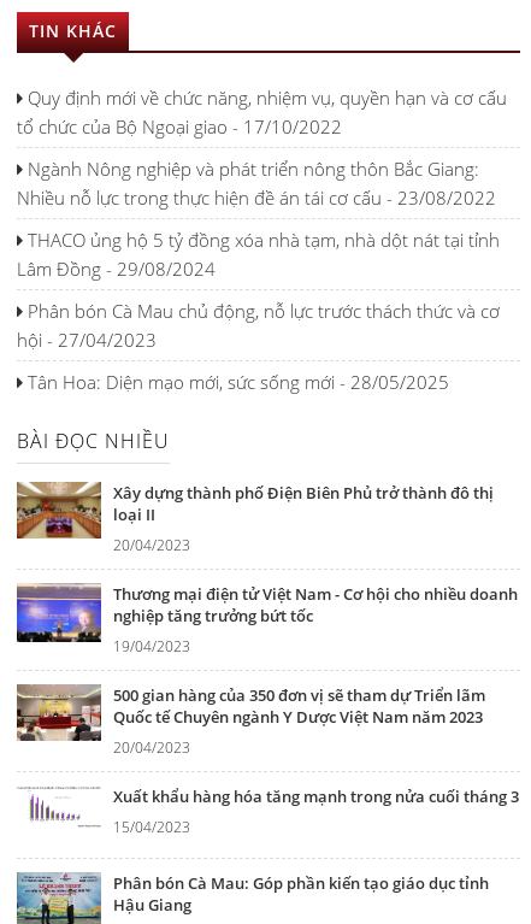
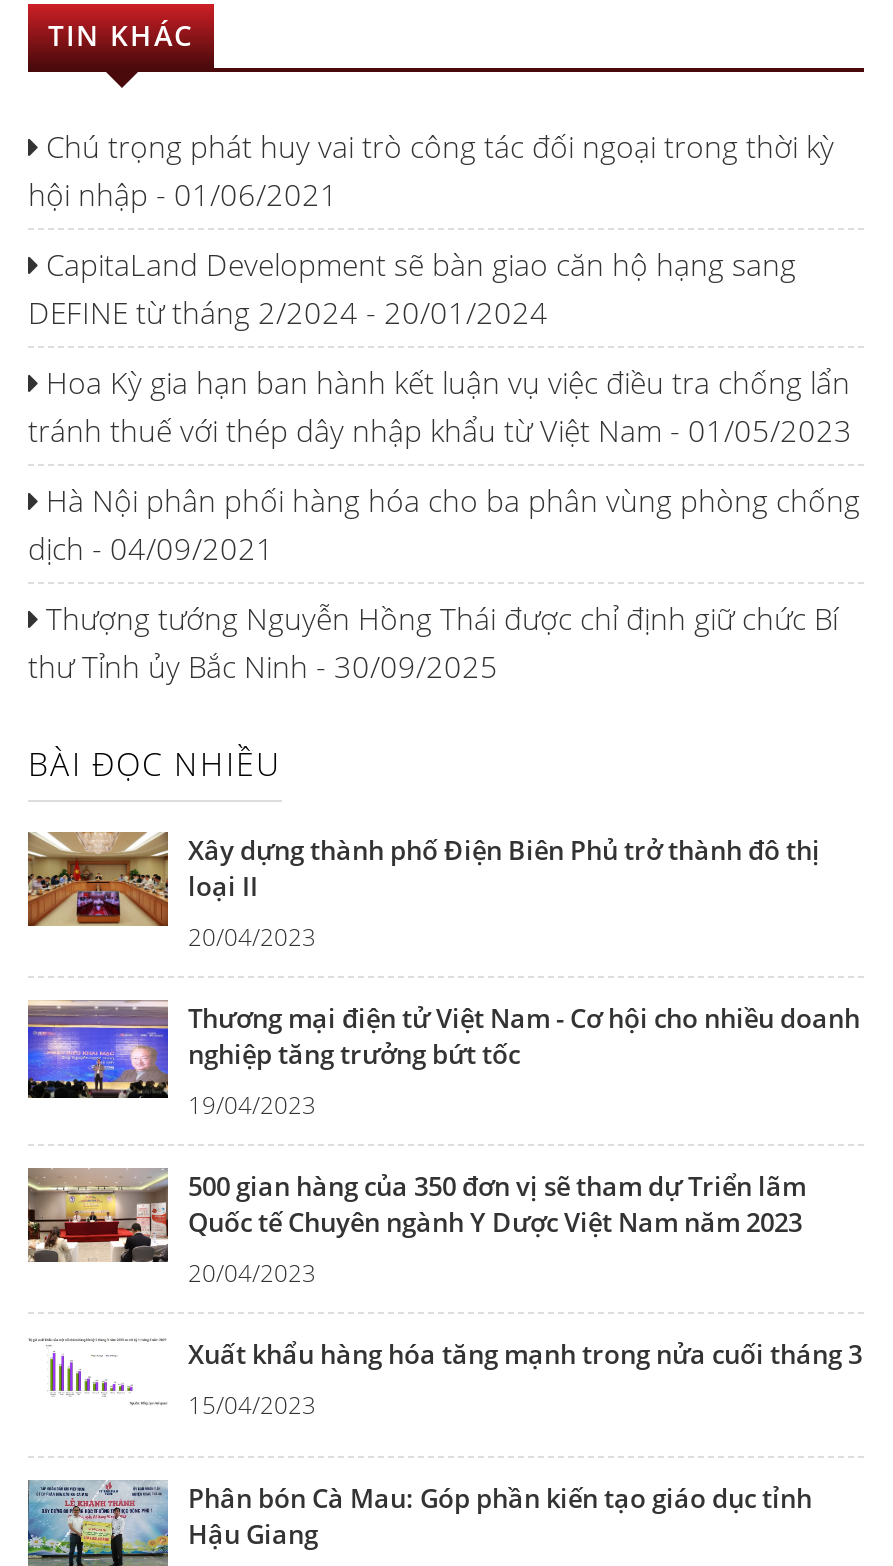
- Quy định mới về chức năng, nhiệm vụ, quyền hạn và cơ cấu
- tổ chức của Bộ Ngoại giao - 17/10/2022
+ Chú trọng phát huy vai trò công tác đối ngoại trong thời kỳ
+ hội nhập - 01/06/2021

- Ngành Nông nghiệp và phát triển nông thôn Bắc Giang:
- Nhiều nỗ lực trong thực hiện đề án tái cơ cấu - 23/08/2022
+ CapitaLand Development sẽ bàn giao căn hộ hạng sang
+ DEFINE từ tháng 2/2024 - 20/01/2024

- THACO ủng hộ 5 tỷ đồng xóa nhà tạm, nhà dột nát tại tỉnh
- Lâm Đồng - 29/08/2024
+ Hoa Kỳ gia hạn ban hành kết luận vụ việc điều tra chống lẩn
+ tránh thuế với thép dây nhập khẩu từ Việt Nam - 01/05/2023

- Phân bón Cà Mau chủ động, nỗ lực trước thách thức và cơ
- hội - 27/04/2023
+ Hà Nội phân phối hàng hóa cho ba phân vùng phòng chống
+ dịch - 04/09/2021

- Tân Hoa: Diện mạo mới, sức sống mới - 28/05/2025
+ Thượng tướng Nguyễn Hồng Thái được chỉ định giữ chức Bí
+ thư Tỉnh ủy Bắc Ninh - 30/09/2025
